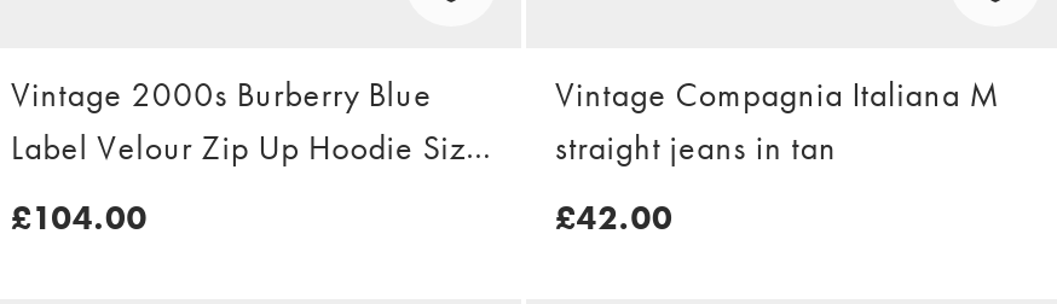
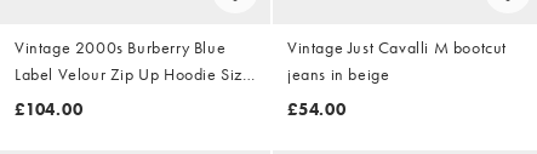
- Vintage Compagnia Italiana M
- straight jeans in tan
+ Vintage Just Cavalli M bootcut
+ jeans in beige

- £42.00
+ £54.00
